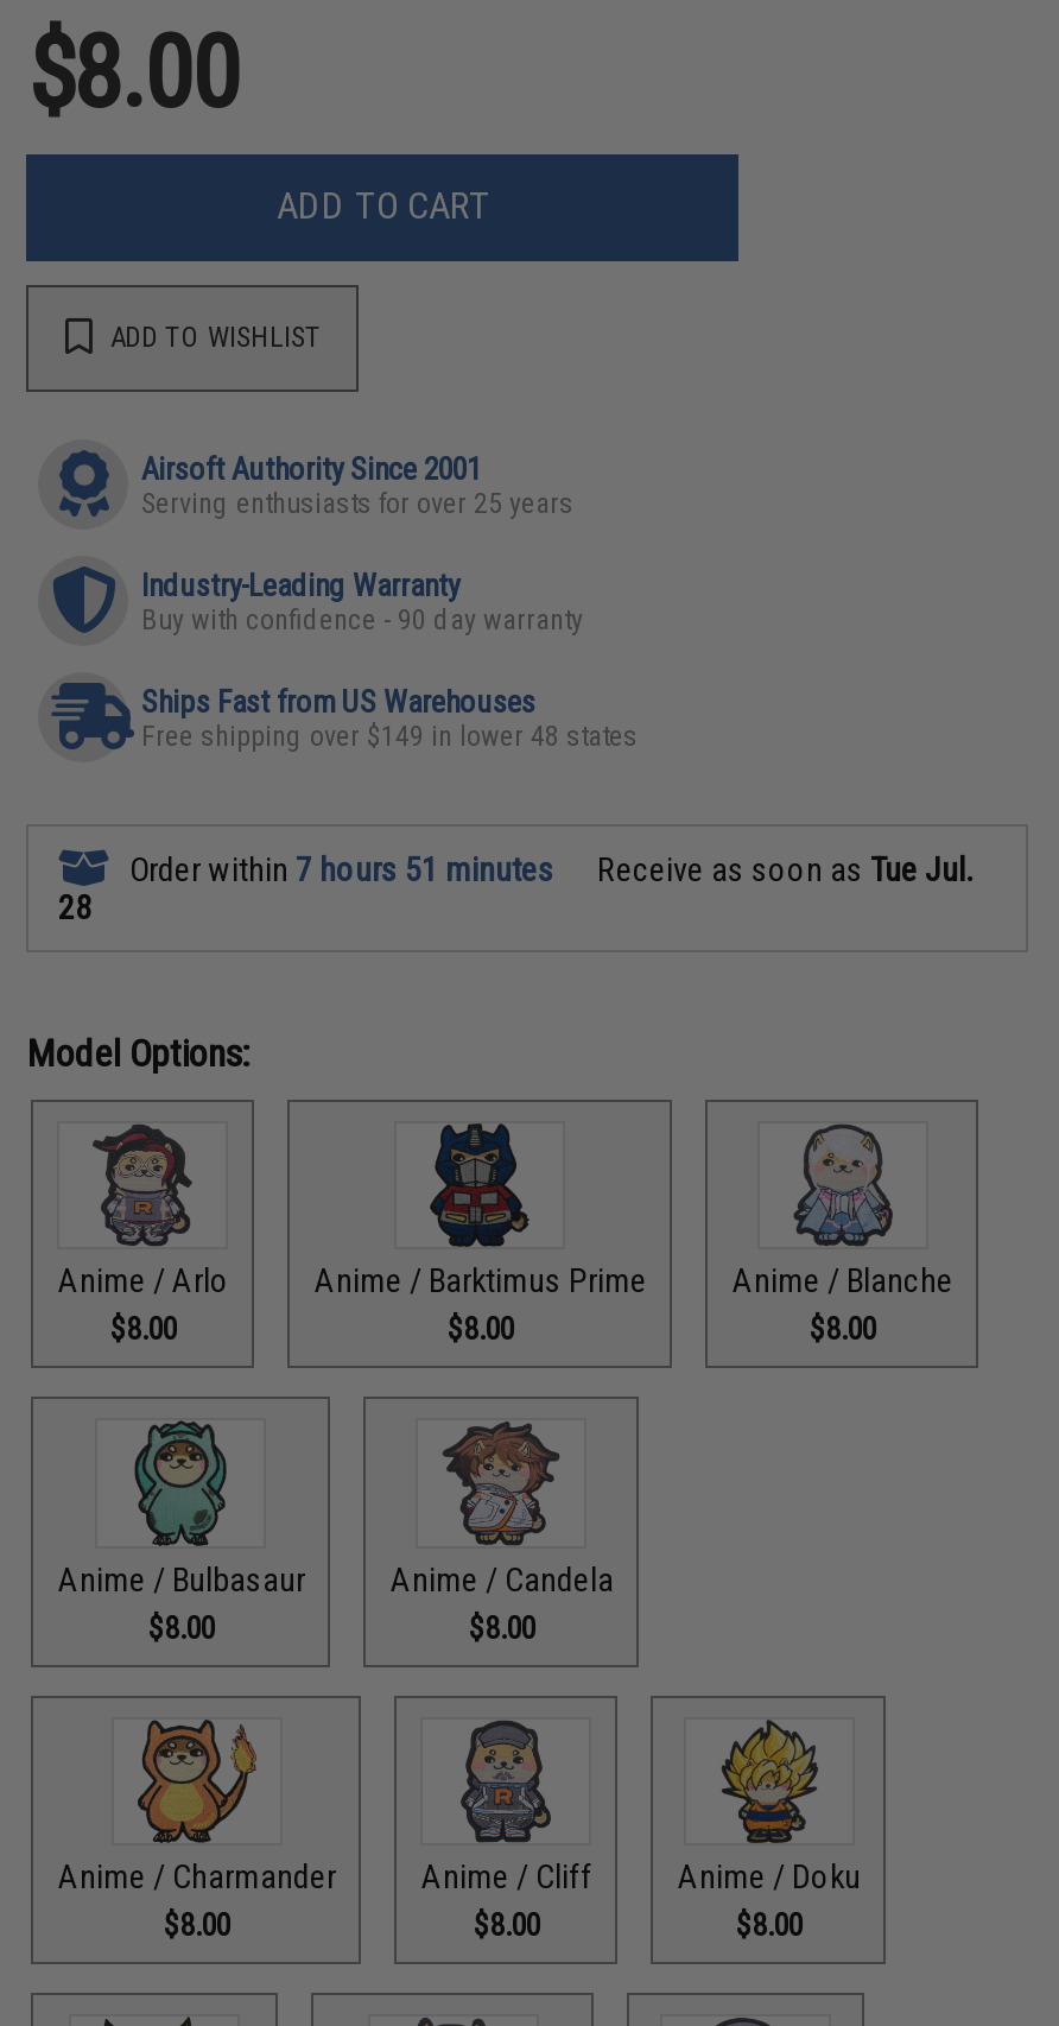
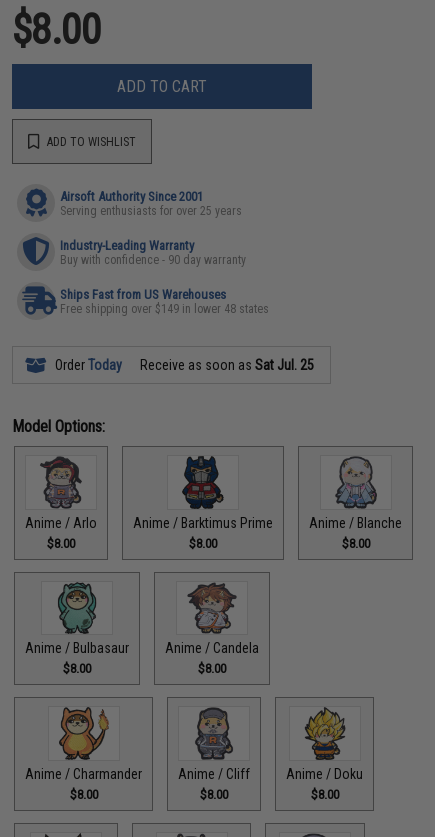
- Order within 7 hours 51 minutes
- Receive as soon as Tue Jul.
- 28
+ Order Today
+ Receive as soon as Sat Jul. 25
